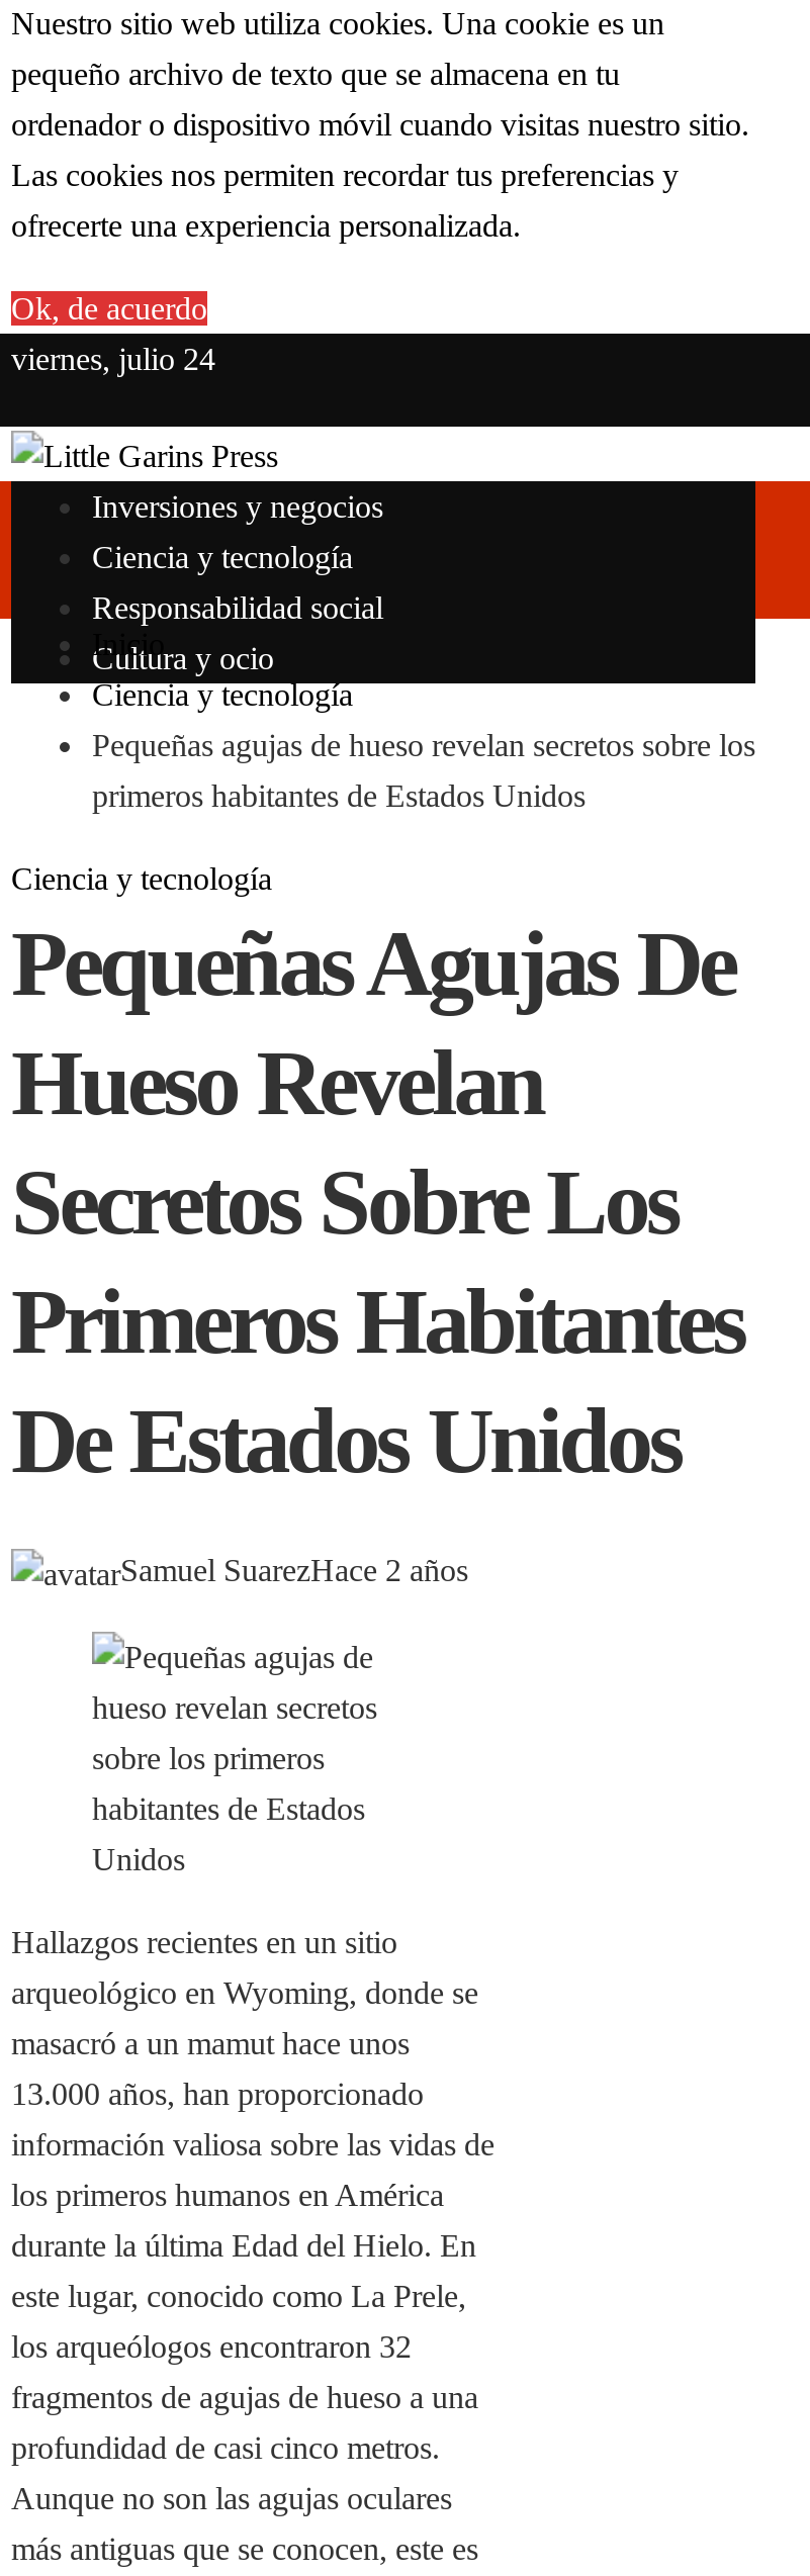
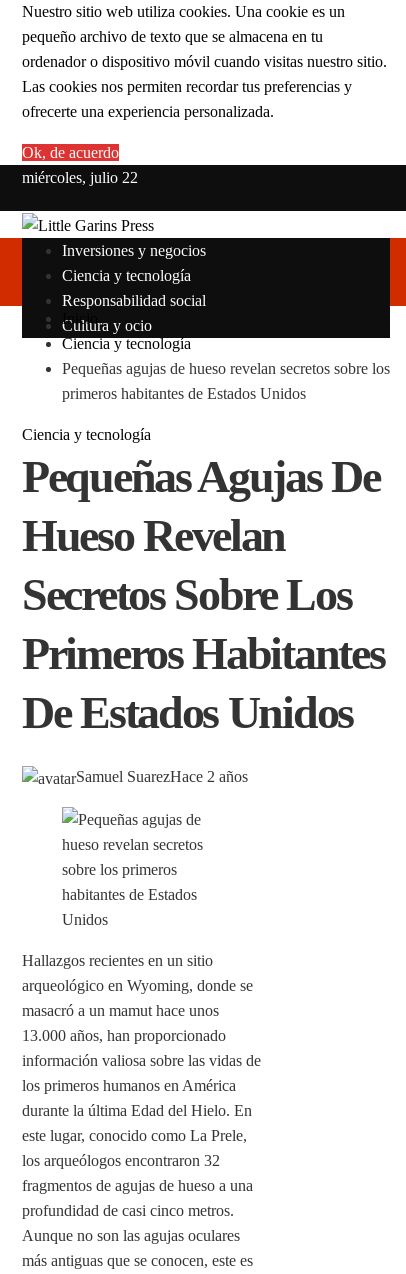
- viernes, julio 24
+ miércoles, julio 22
